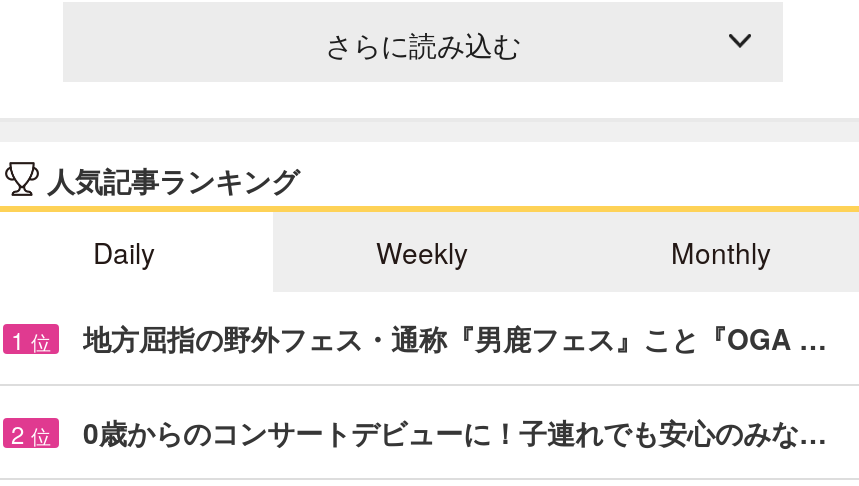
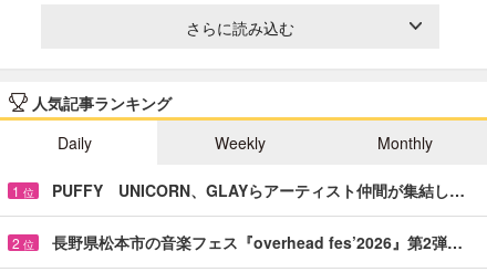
- 地方屈指の野外フェス・通称『男鹿フェス』こと『OGA …
+ PUFFY UNICORN、GLAYらアーティスト仲間が集結し…

- 0歳からのコンサートデビューに！子連れでも安心のみな…
+ 長野県松本市の音楽フェス『overhead fes’2026』第2弾…
